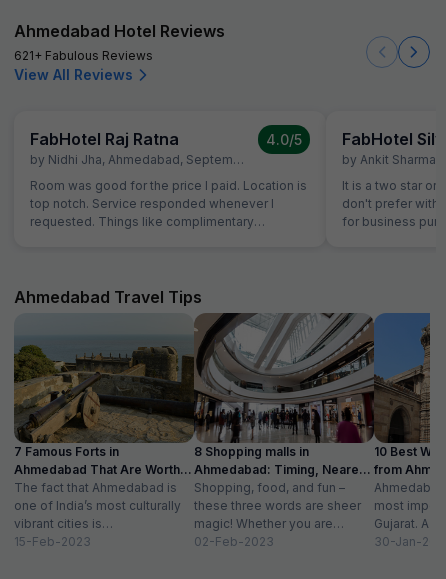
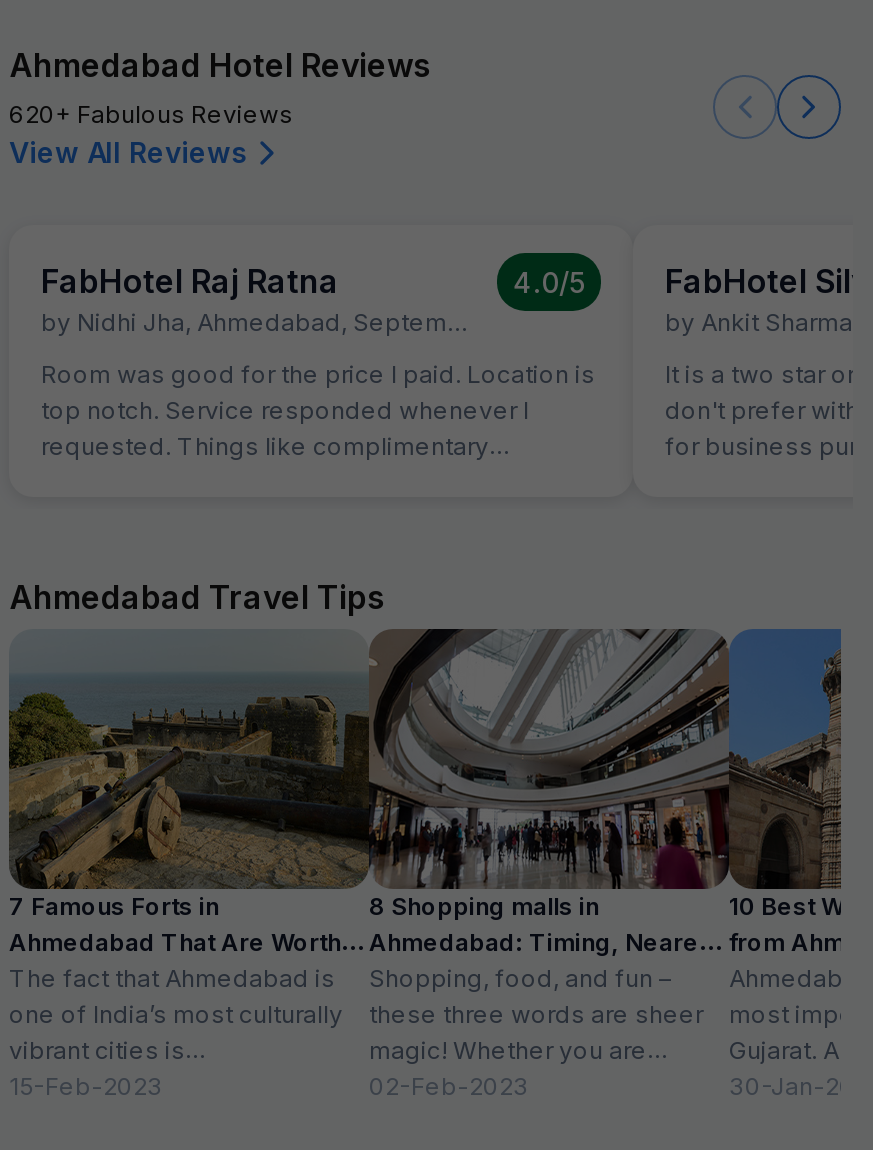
- 621+ Fabulous Reviews
+ 620+ Fabulous Reviews
